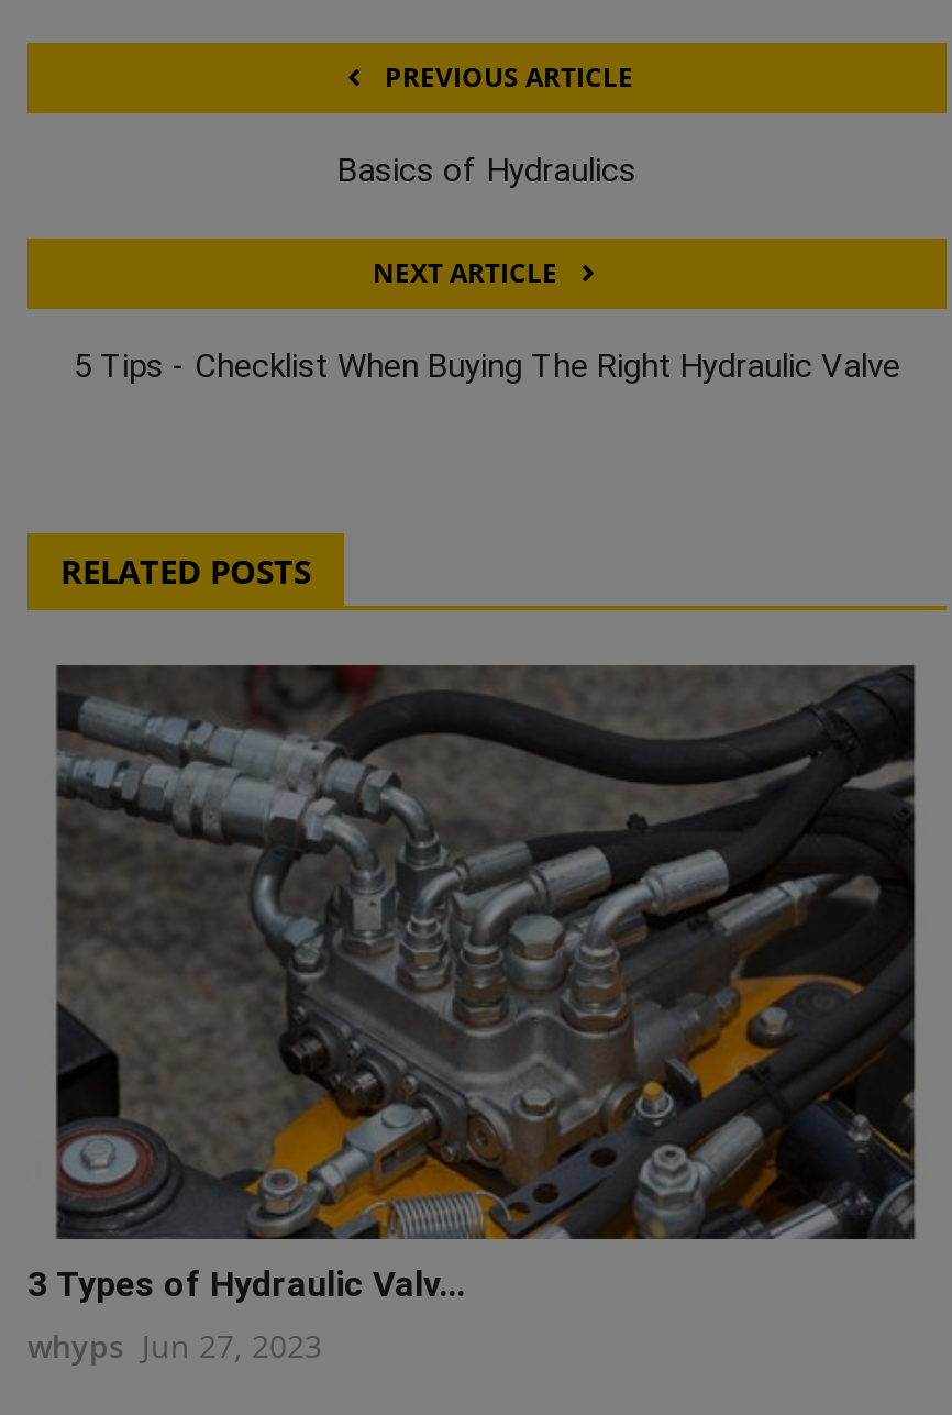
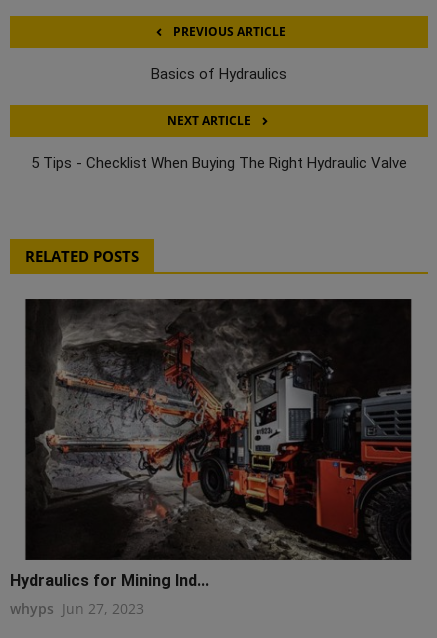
- [image]
- 3 Types of Hydraulic Valv...
+ [image]
+ Hydraulics for Mining Ind...
